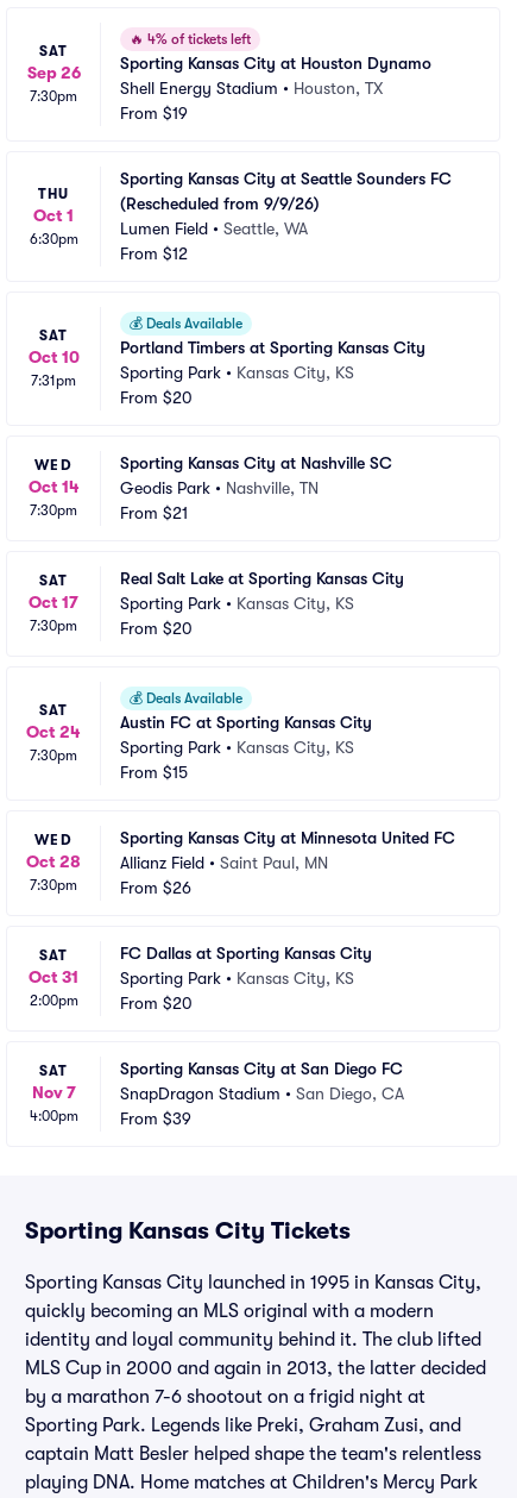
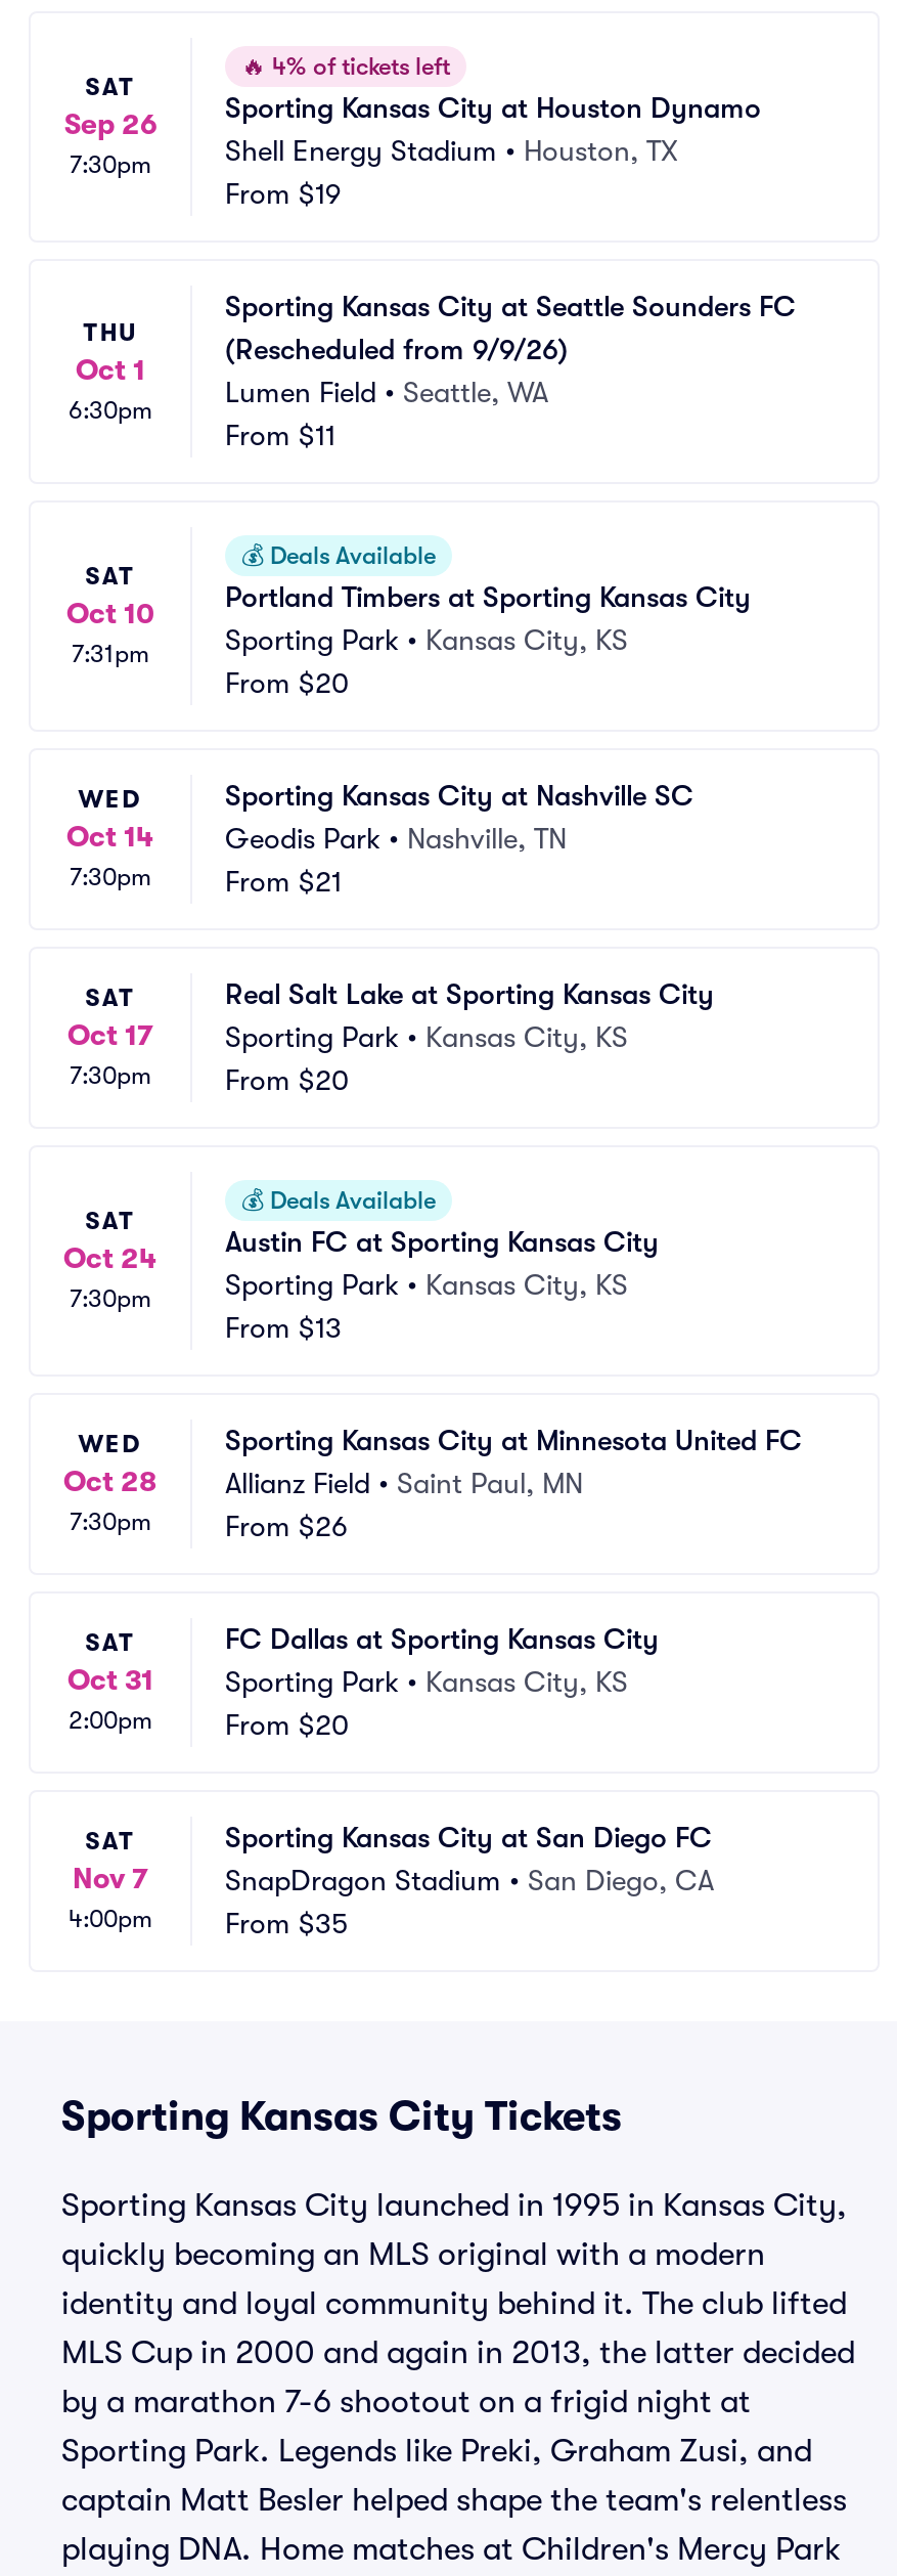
- From $12
+ From $11

- From $15
+ From $13

- From $39
+ From $35
